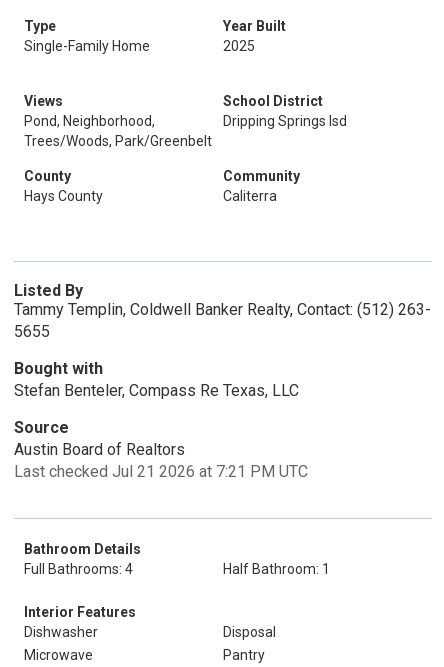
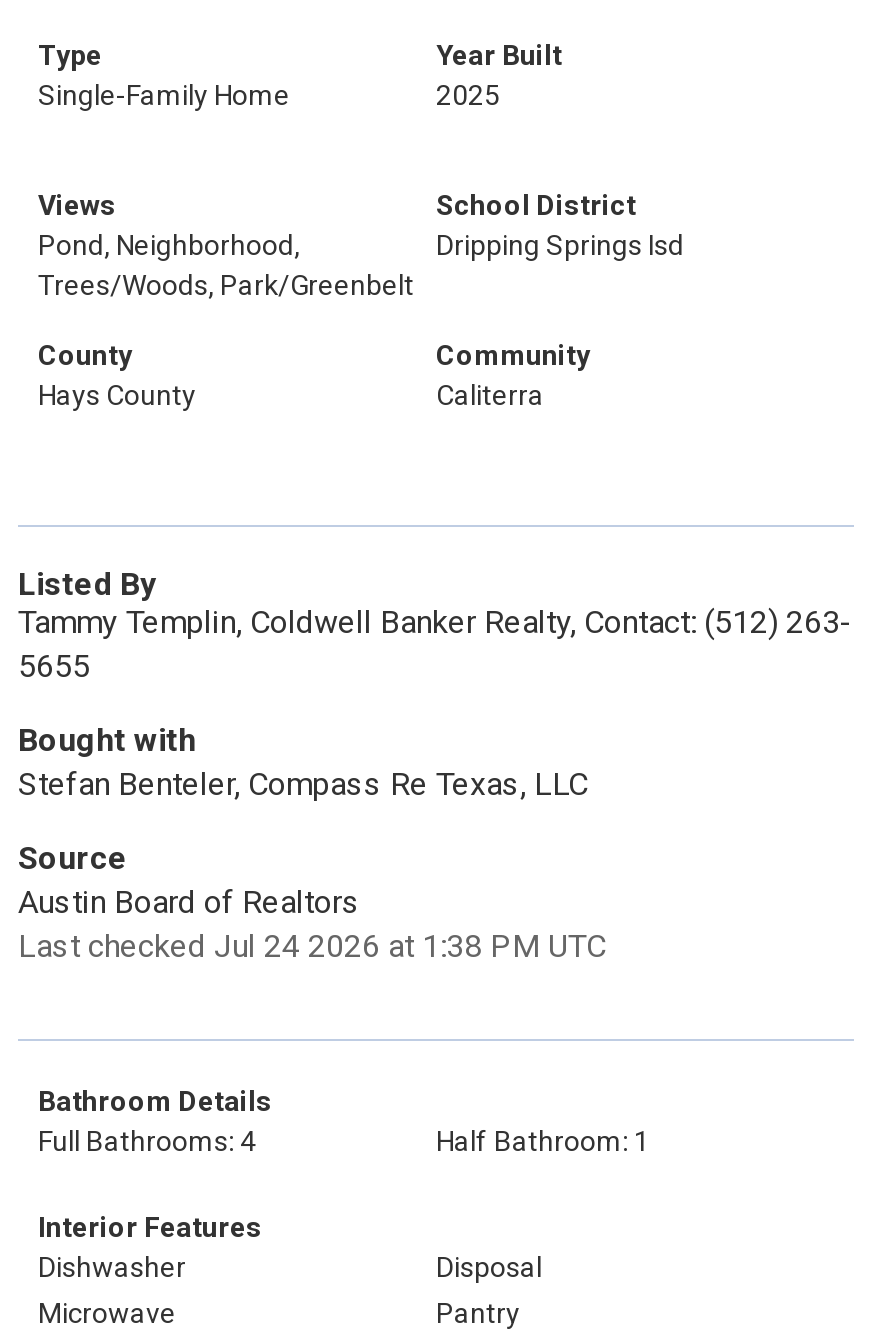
- Last checked Jul 21 2026 at 7:21 PM UTC
+ Last checked Jul 24 2026 at 1:38 PM UTC
